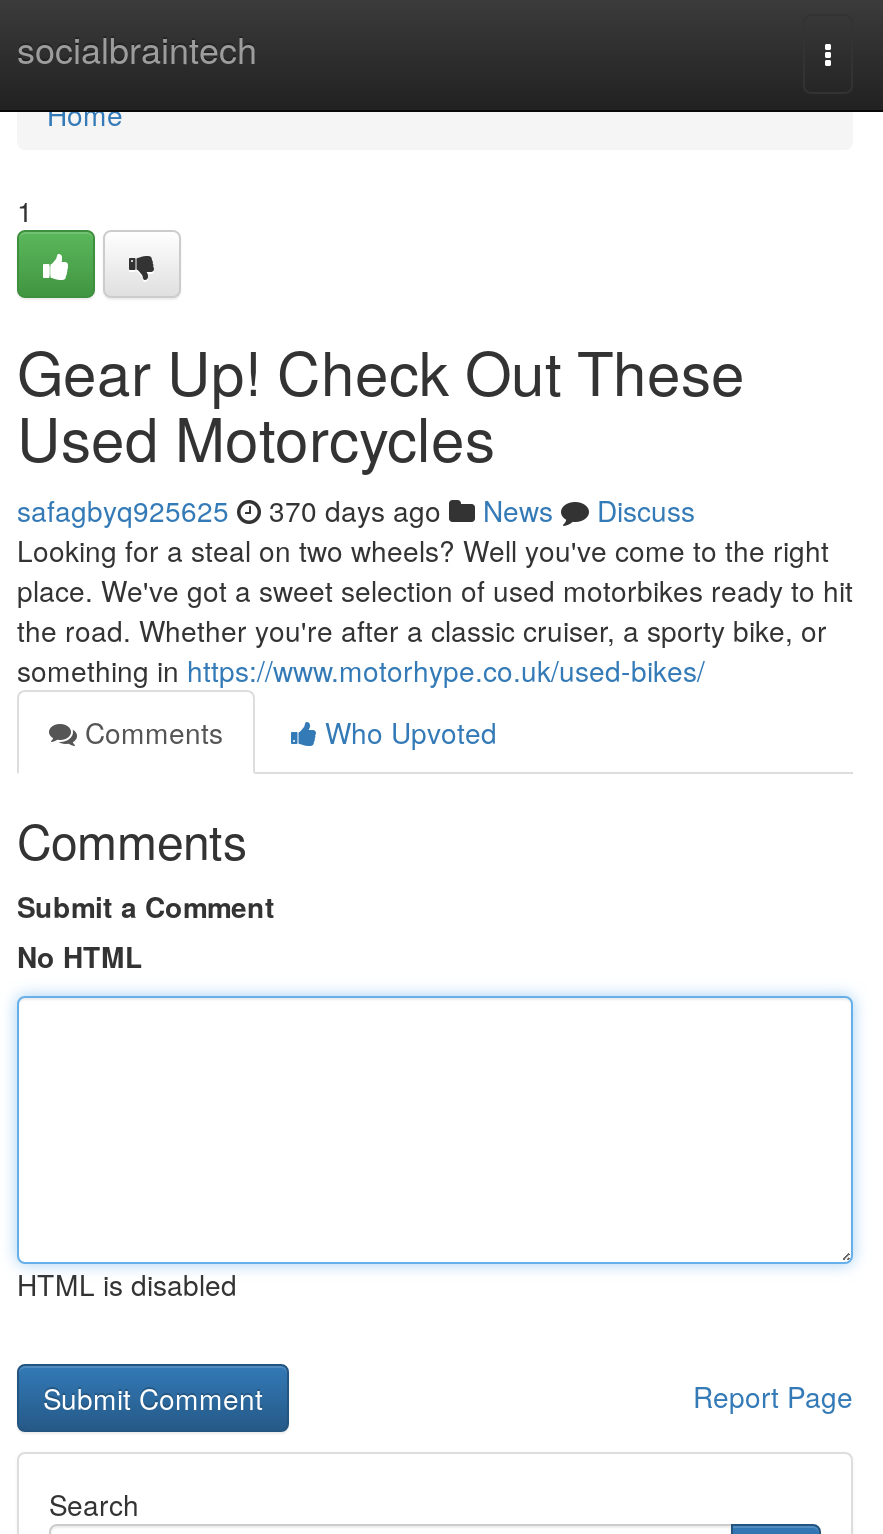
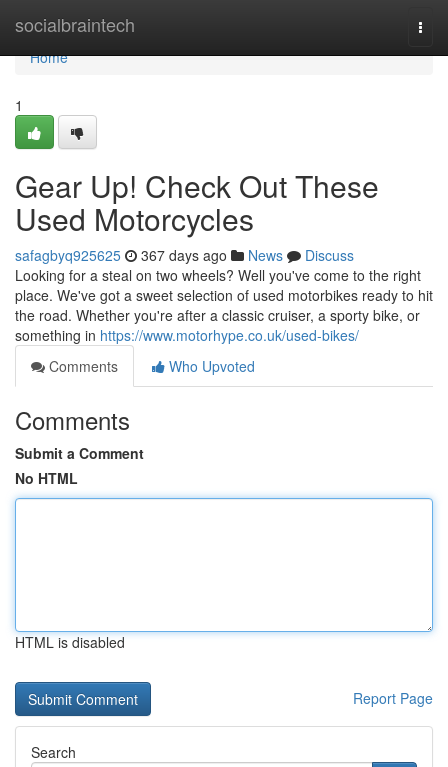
- safagbyq925625 370 days ago News Discuss
+ safagbyq925625 367 days ago News Discuss
